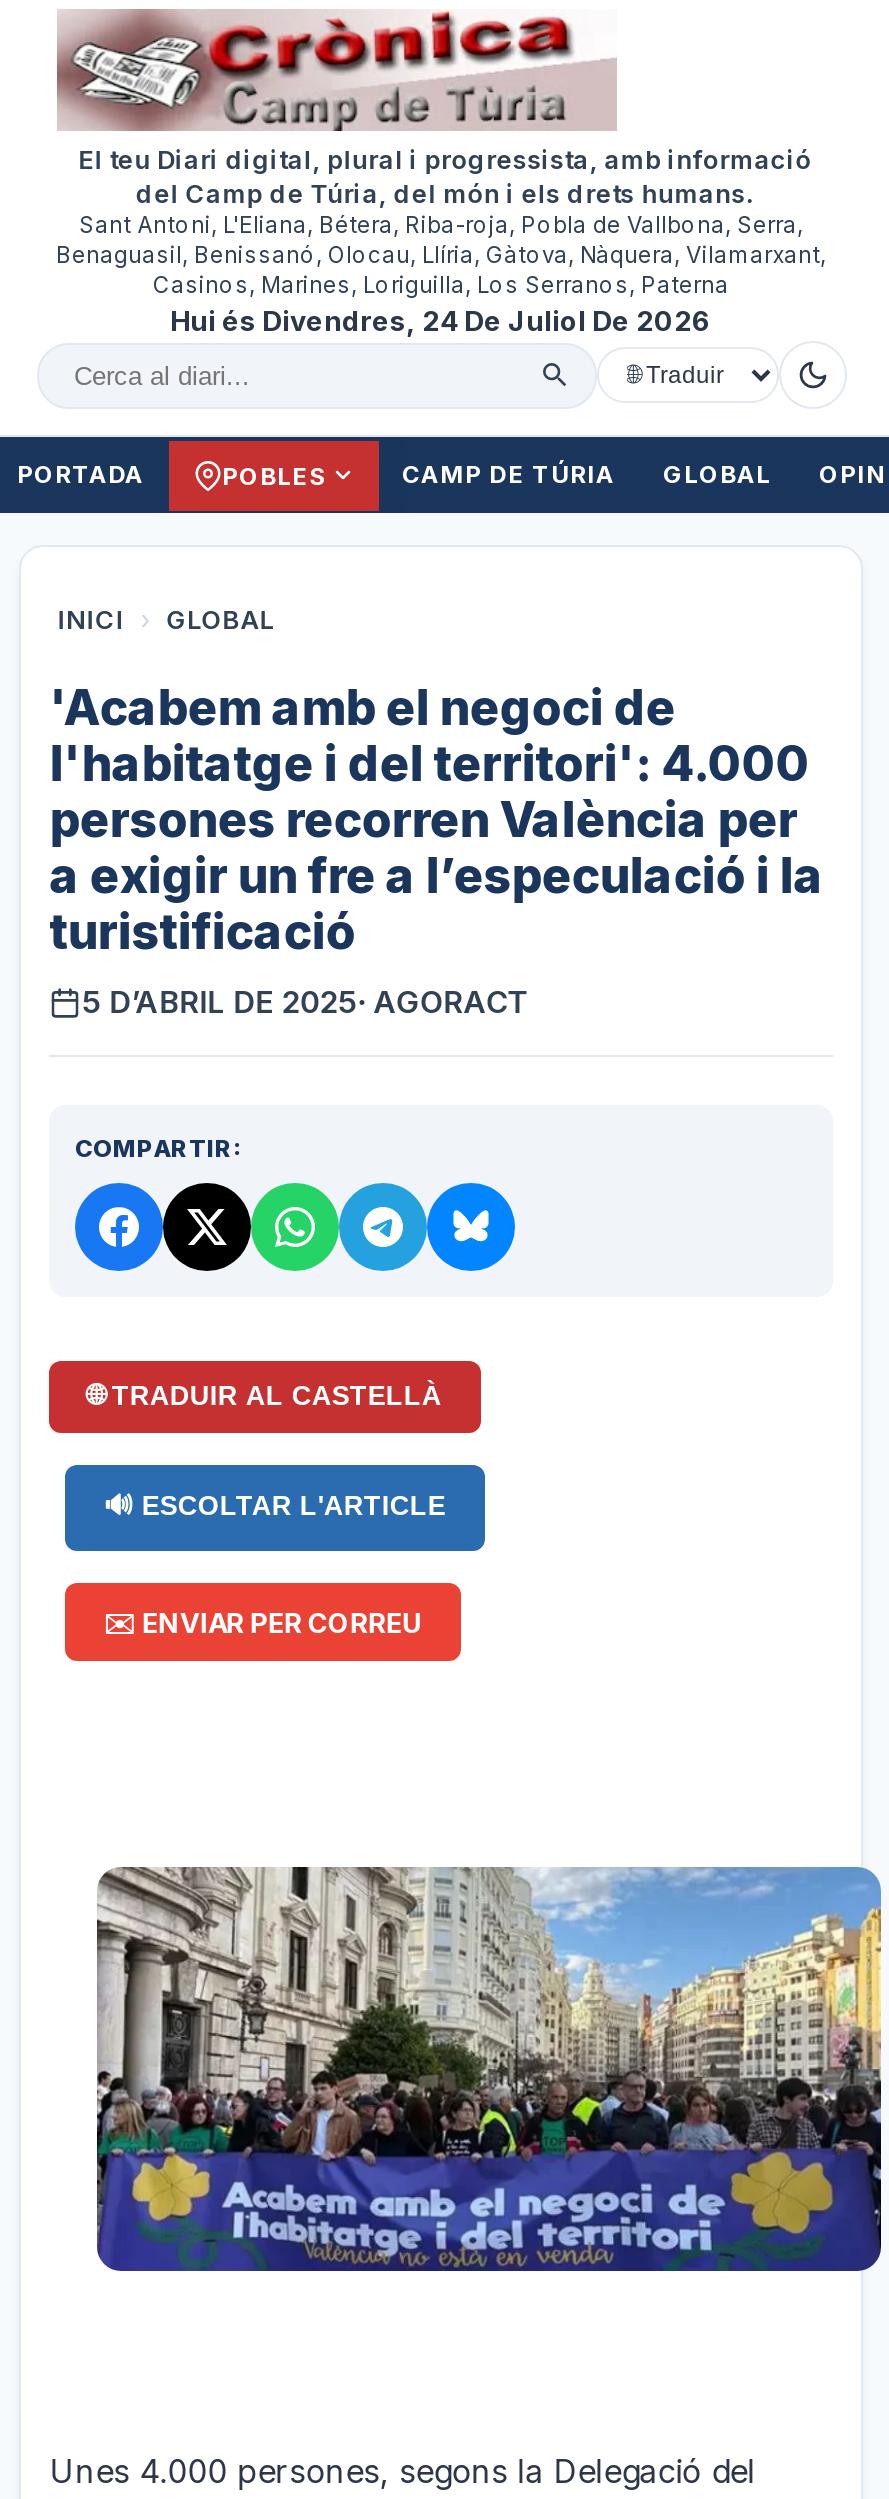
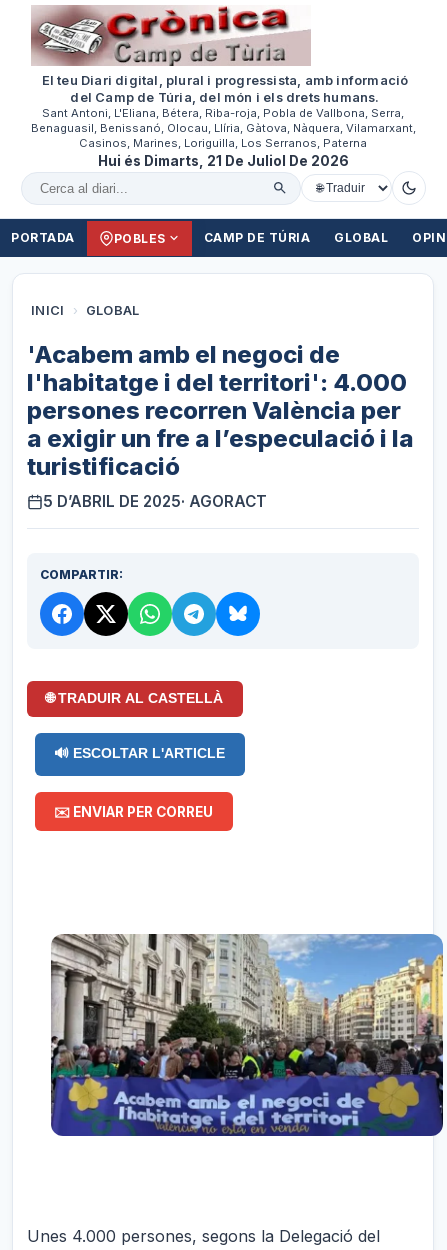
- Hui és Divendres, 24 De Juliol De 2026
+ Hui és Dimarts, 21 De Juliol De 2026
